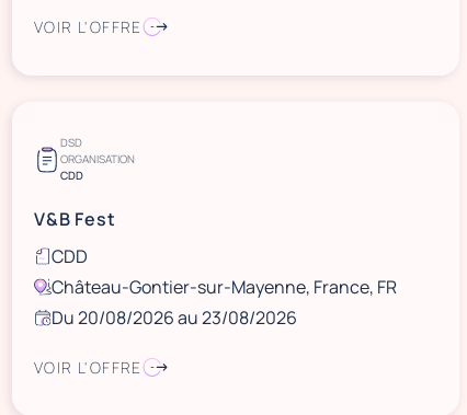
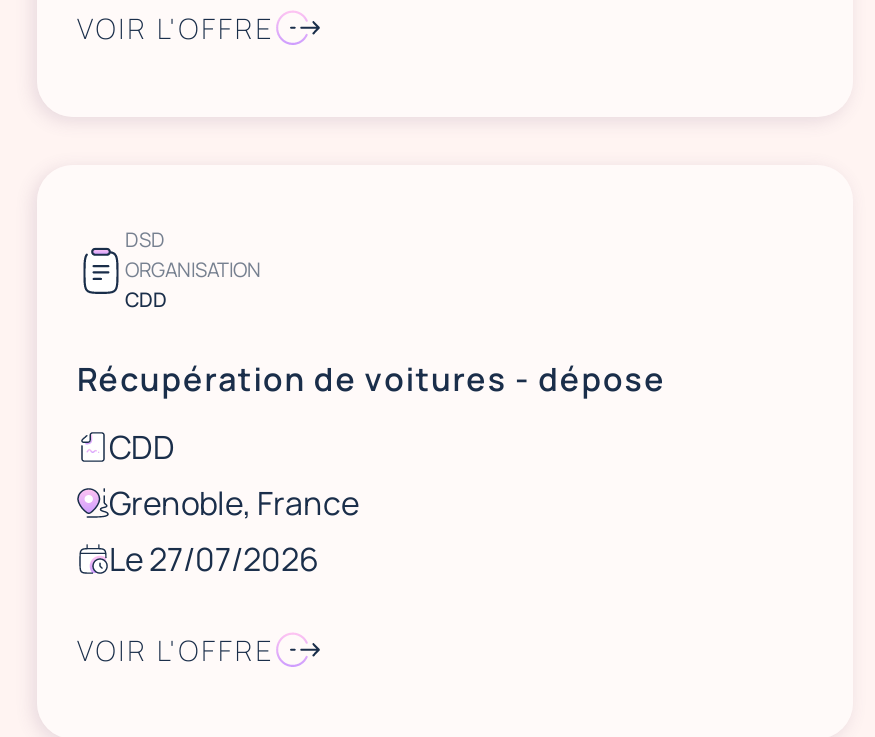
- V&B Fest
+ Récupération de voitures - dépose

- Château-Gontier-sur-Mayenne, France, FR
- Du 20/08/2026 au 23/08/2026
+ Grenoble, France
+ Le 27/07/2026
